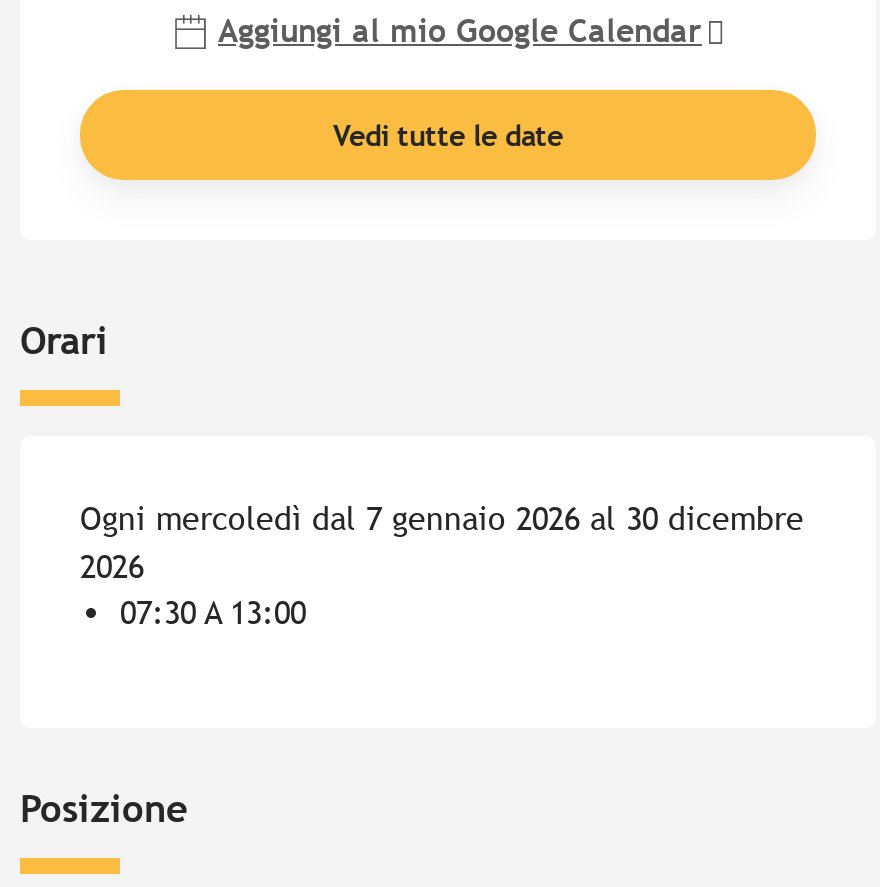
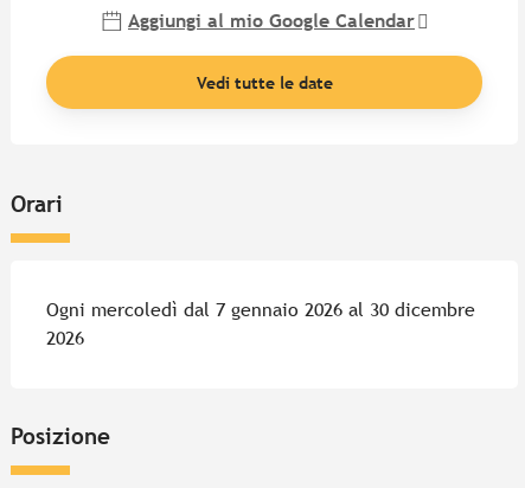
- 07:30 A 13:00
